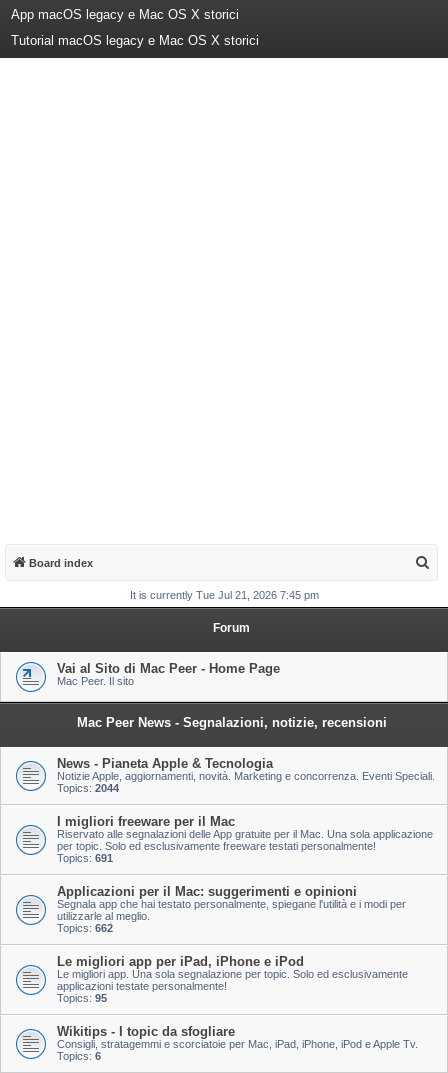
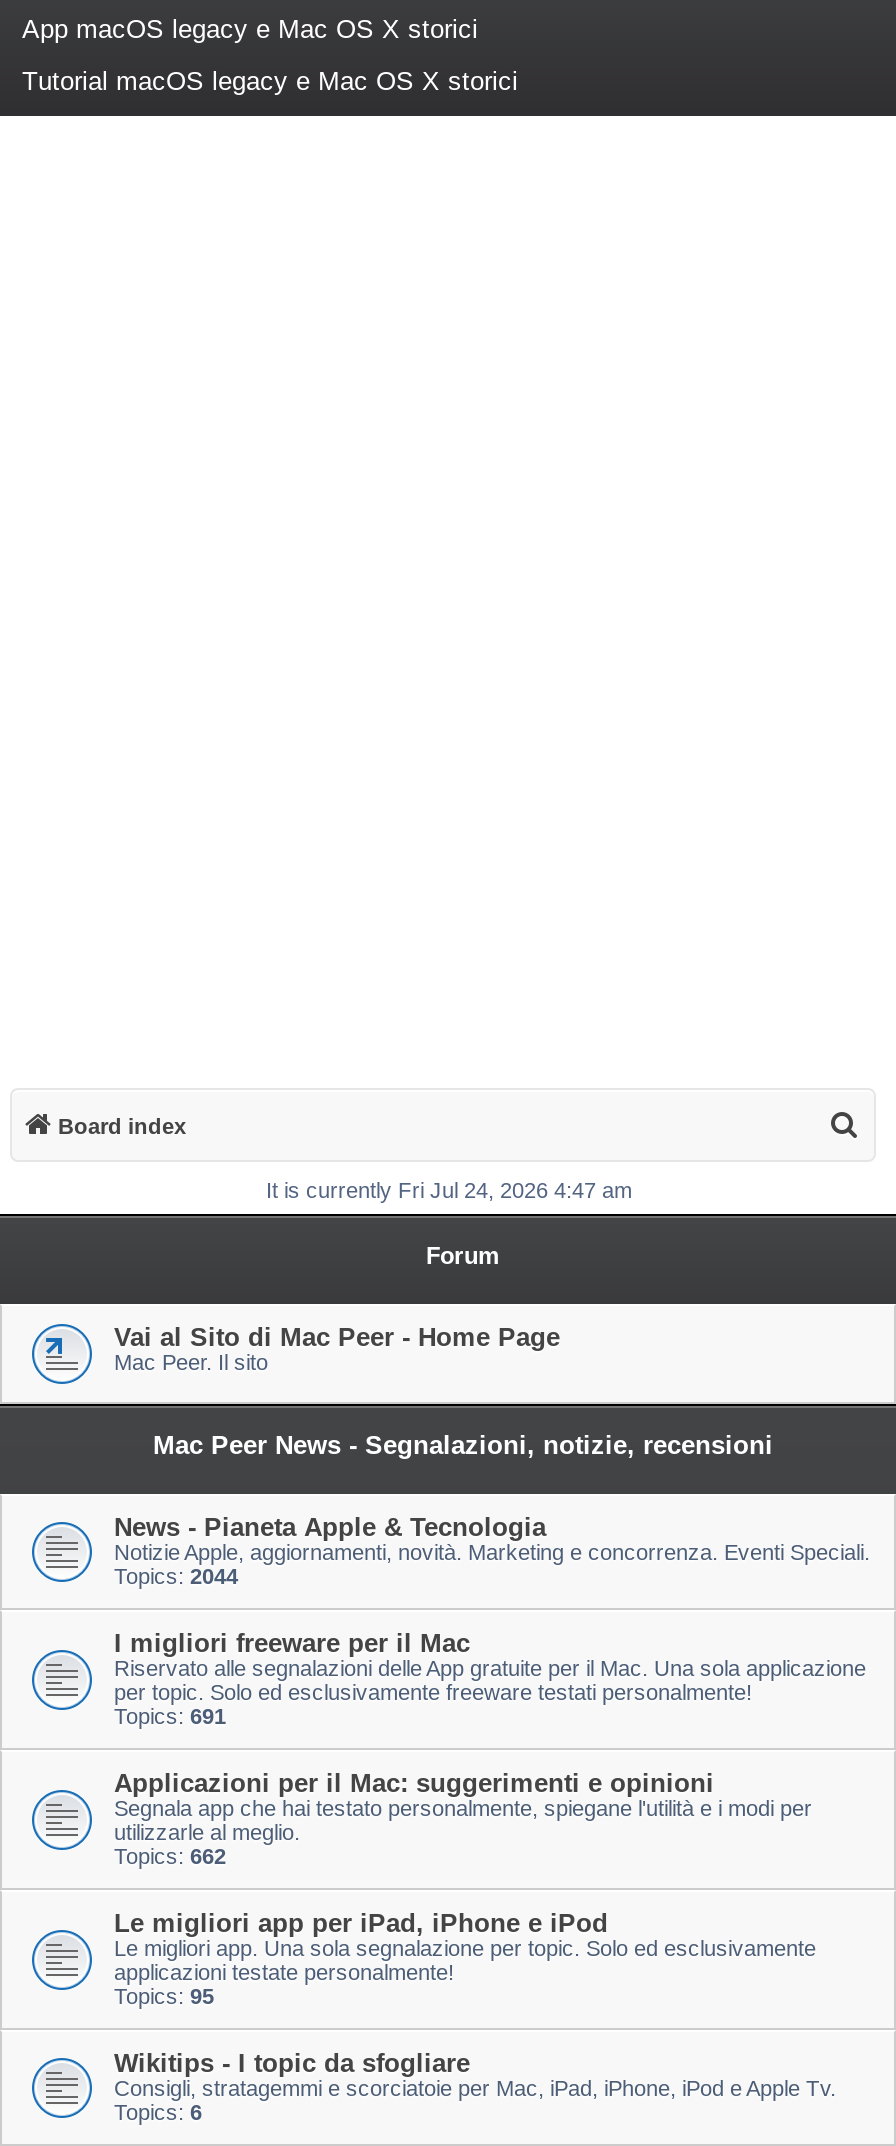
- It is currently Tue Jul 21, 2026 7:45 pm
+ It is currently Fri Jul 24, 2026 4:47 am
